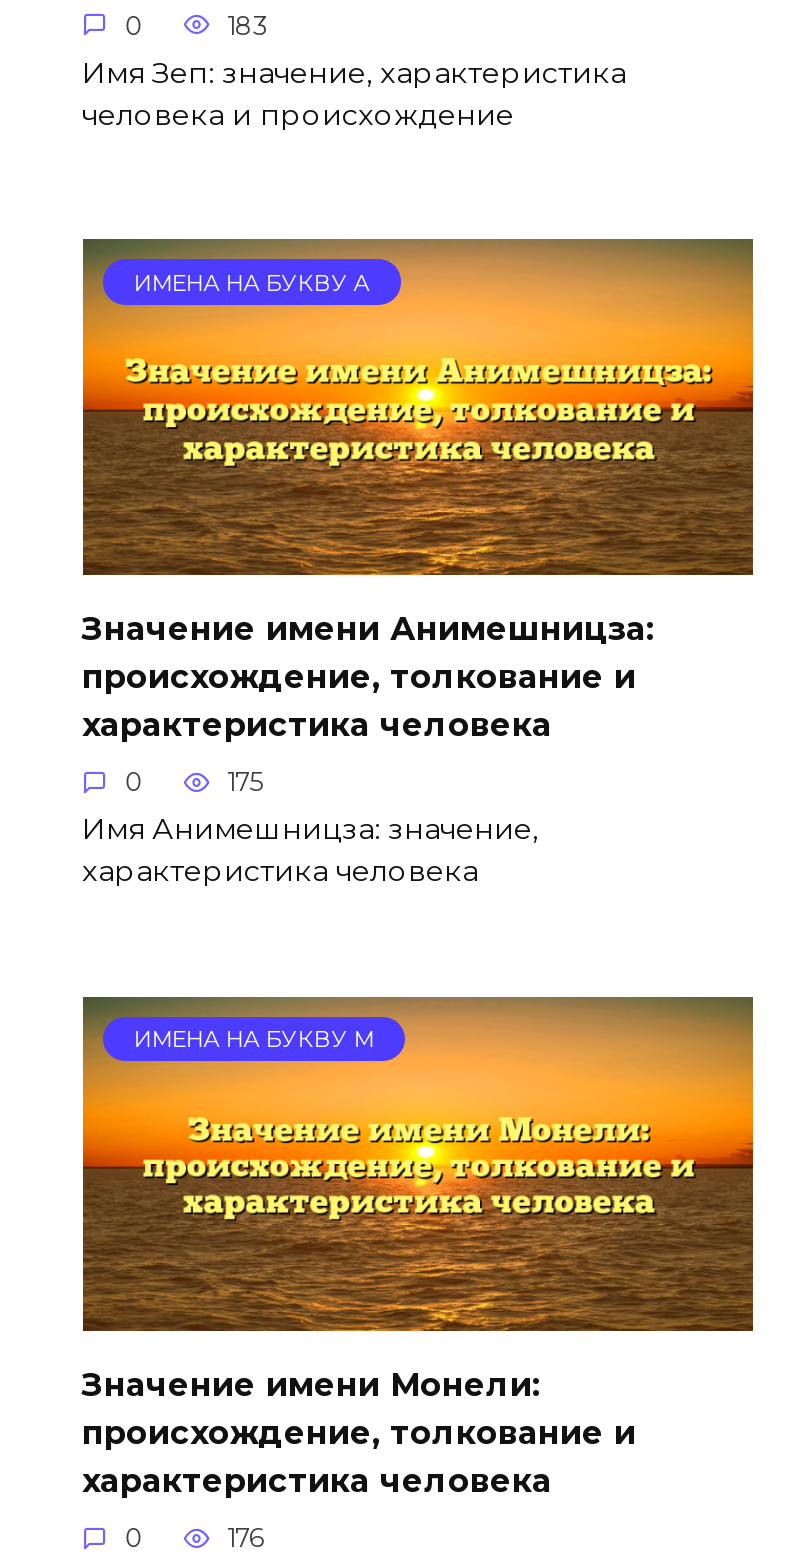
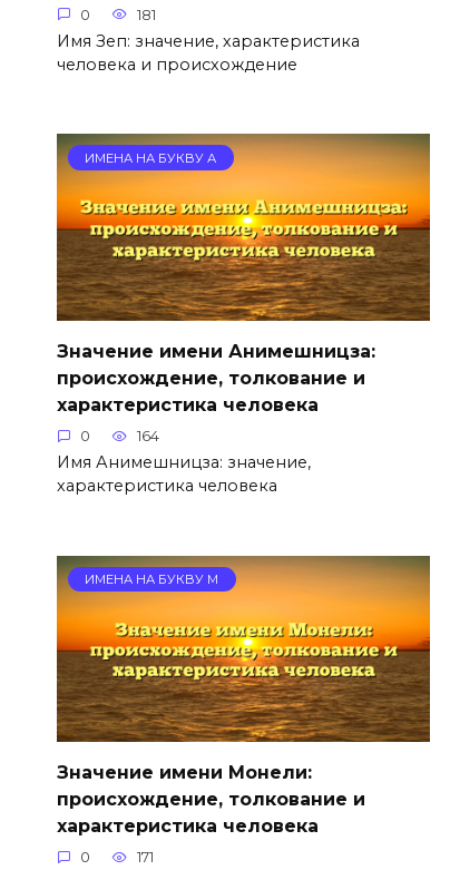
- 183
+ 181

- 175
+ 164

- 176
+ 171
